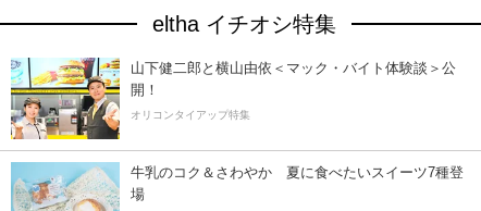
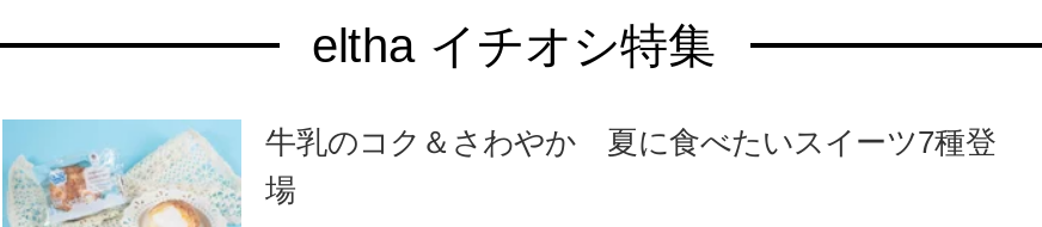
- [image]
- 山下健二郎と横山由依＜マック・バイト体験談＞公
- 開！
- オリコンタイアップ特集
